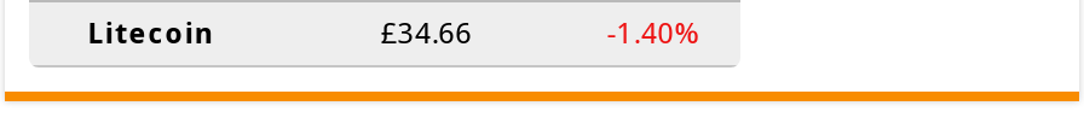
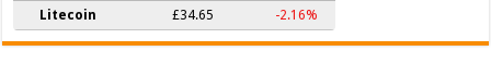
- £34.66
+ £34.65

- -1.40%
+ -2.16%
